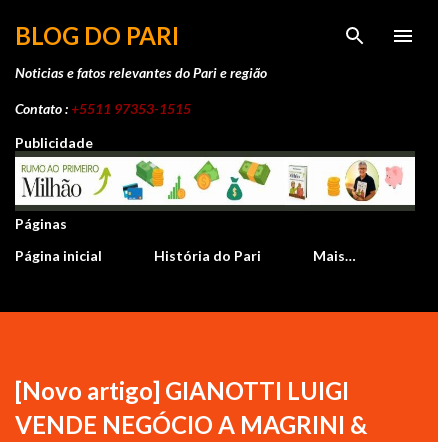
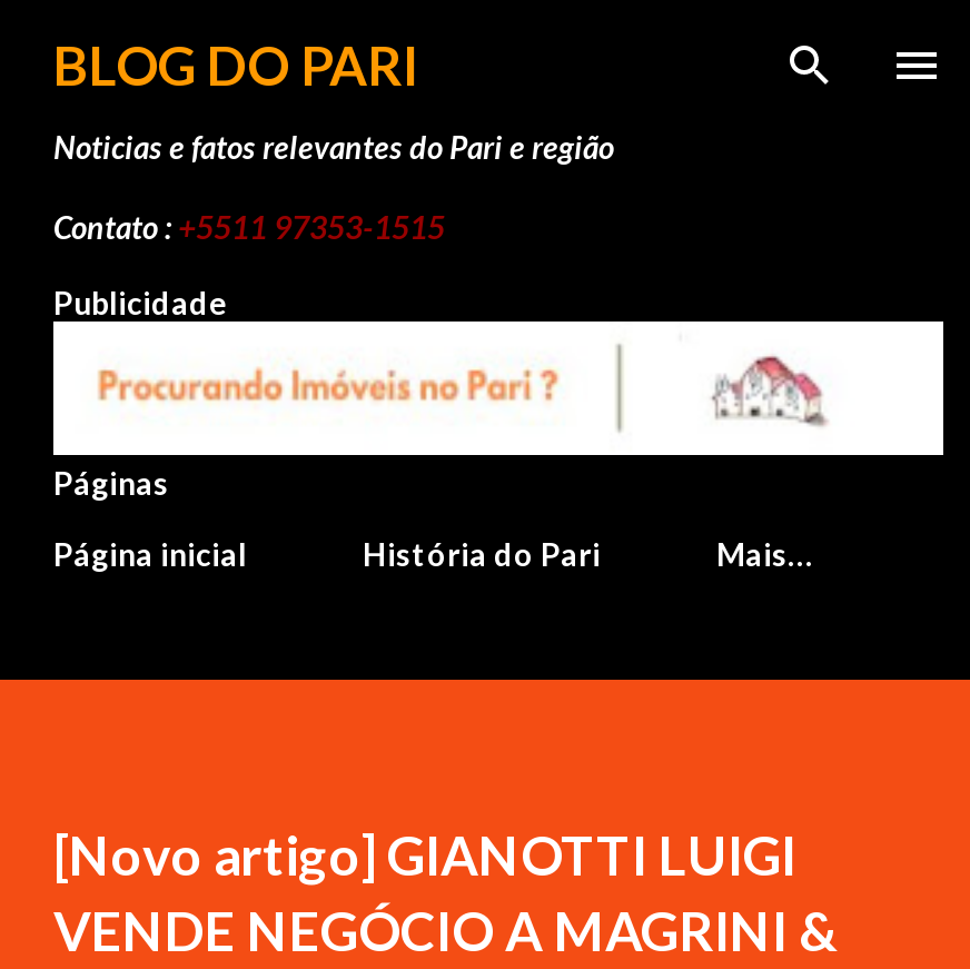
- [image]
+ [image]
